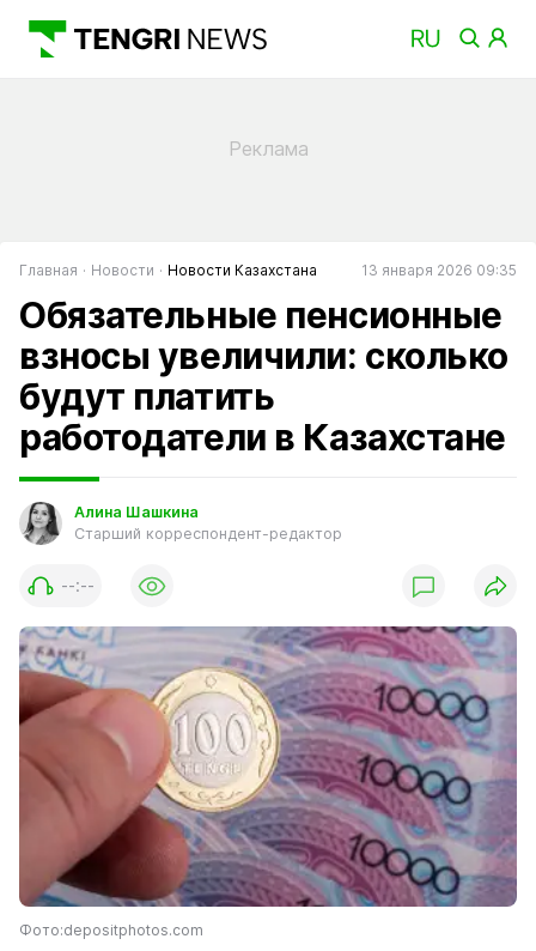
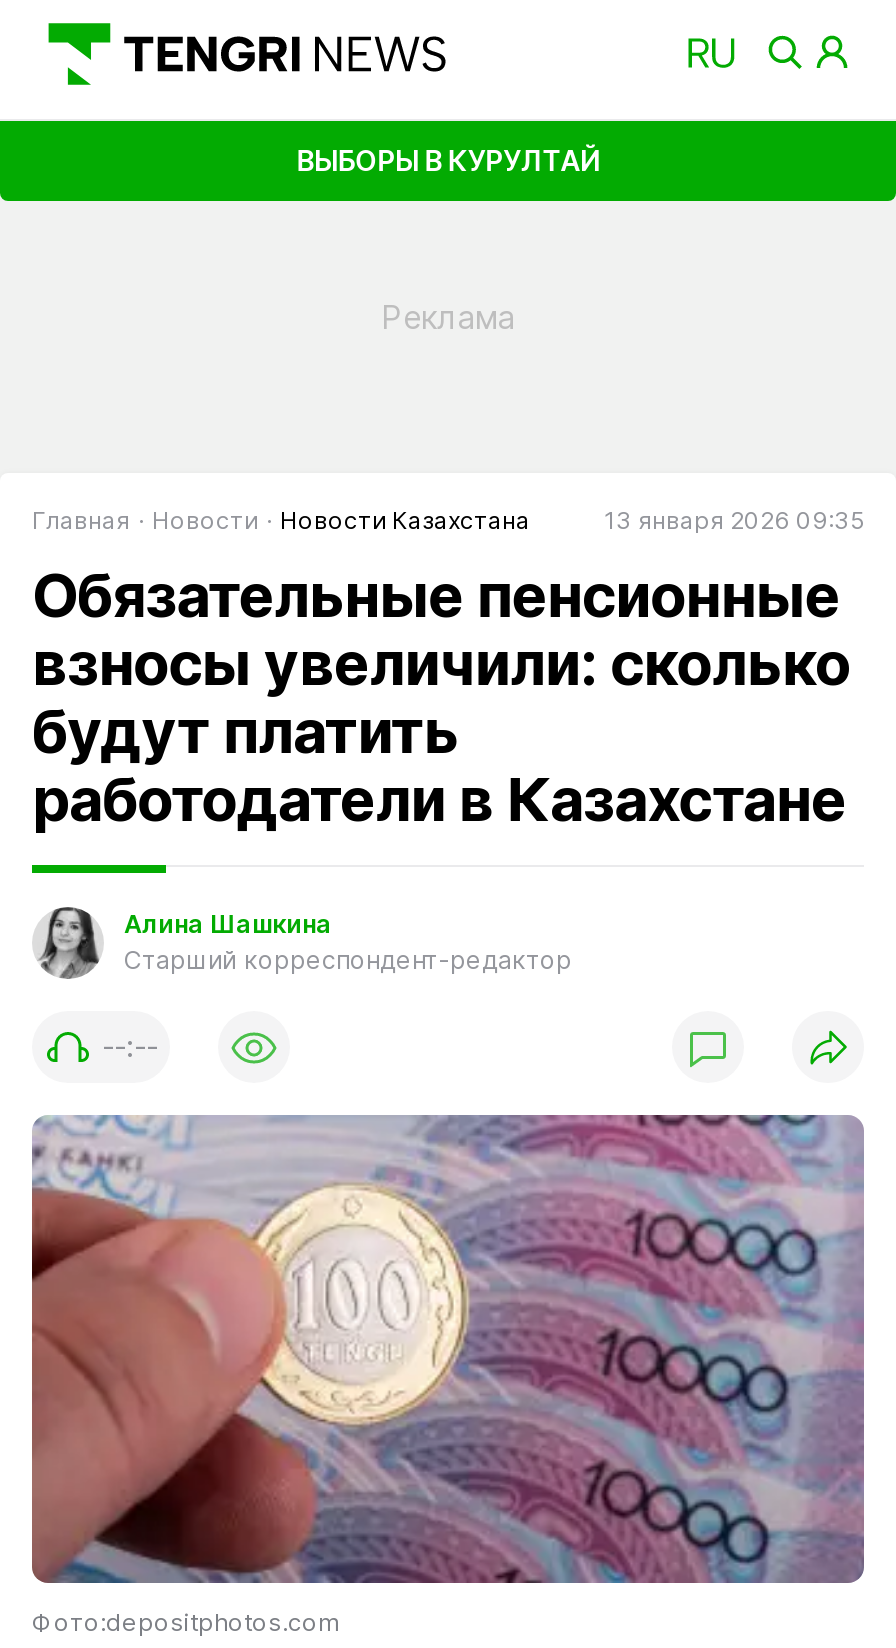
+ ВЫБОРЫ В КУРУЛТАЙ
